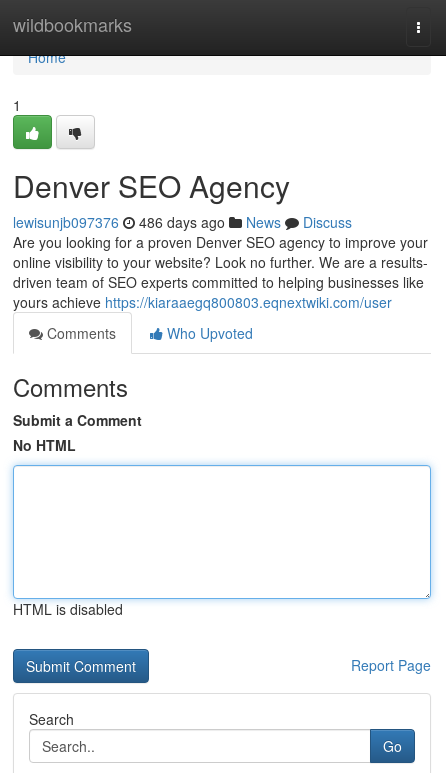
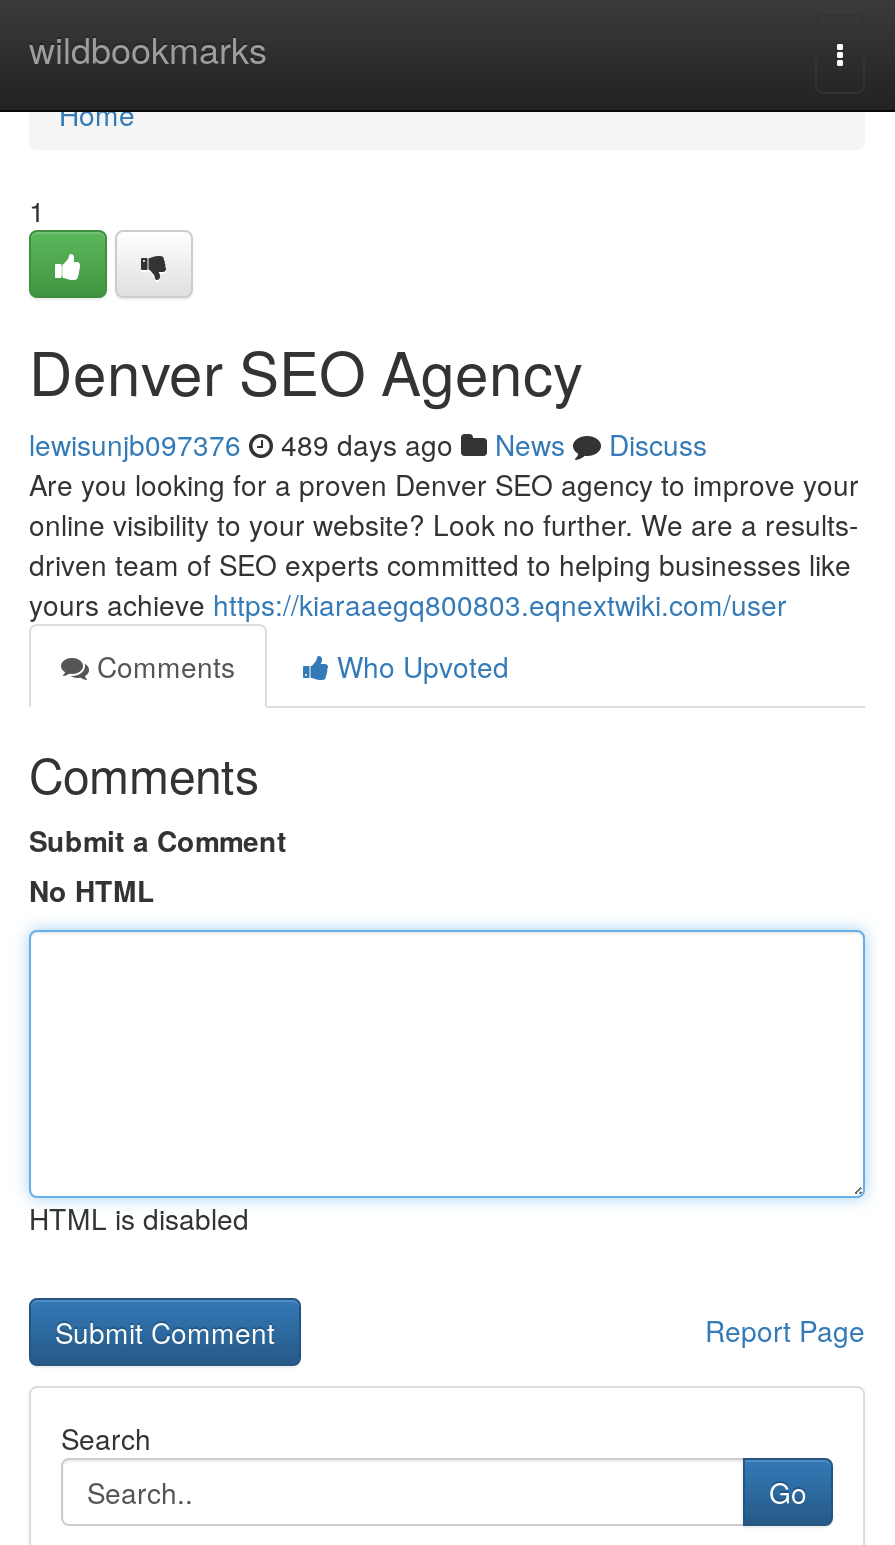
- lewisunjb097376 486 days ago News Discuss
+ lewisunjb097376 489 days ago News Discuss
